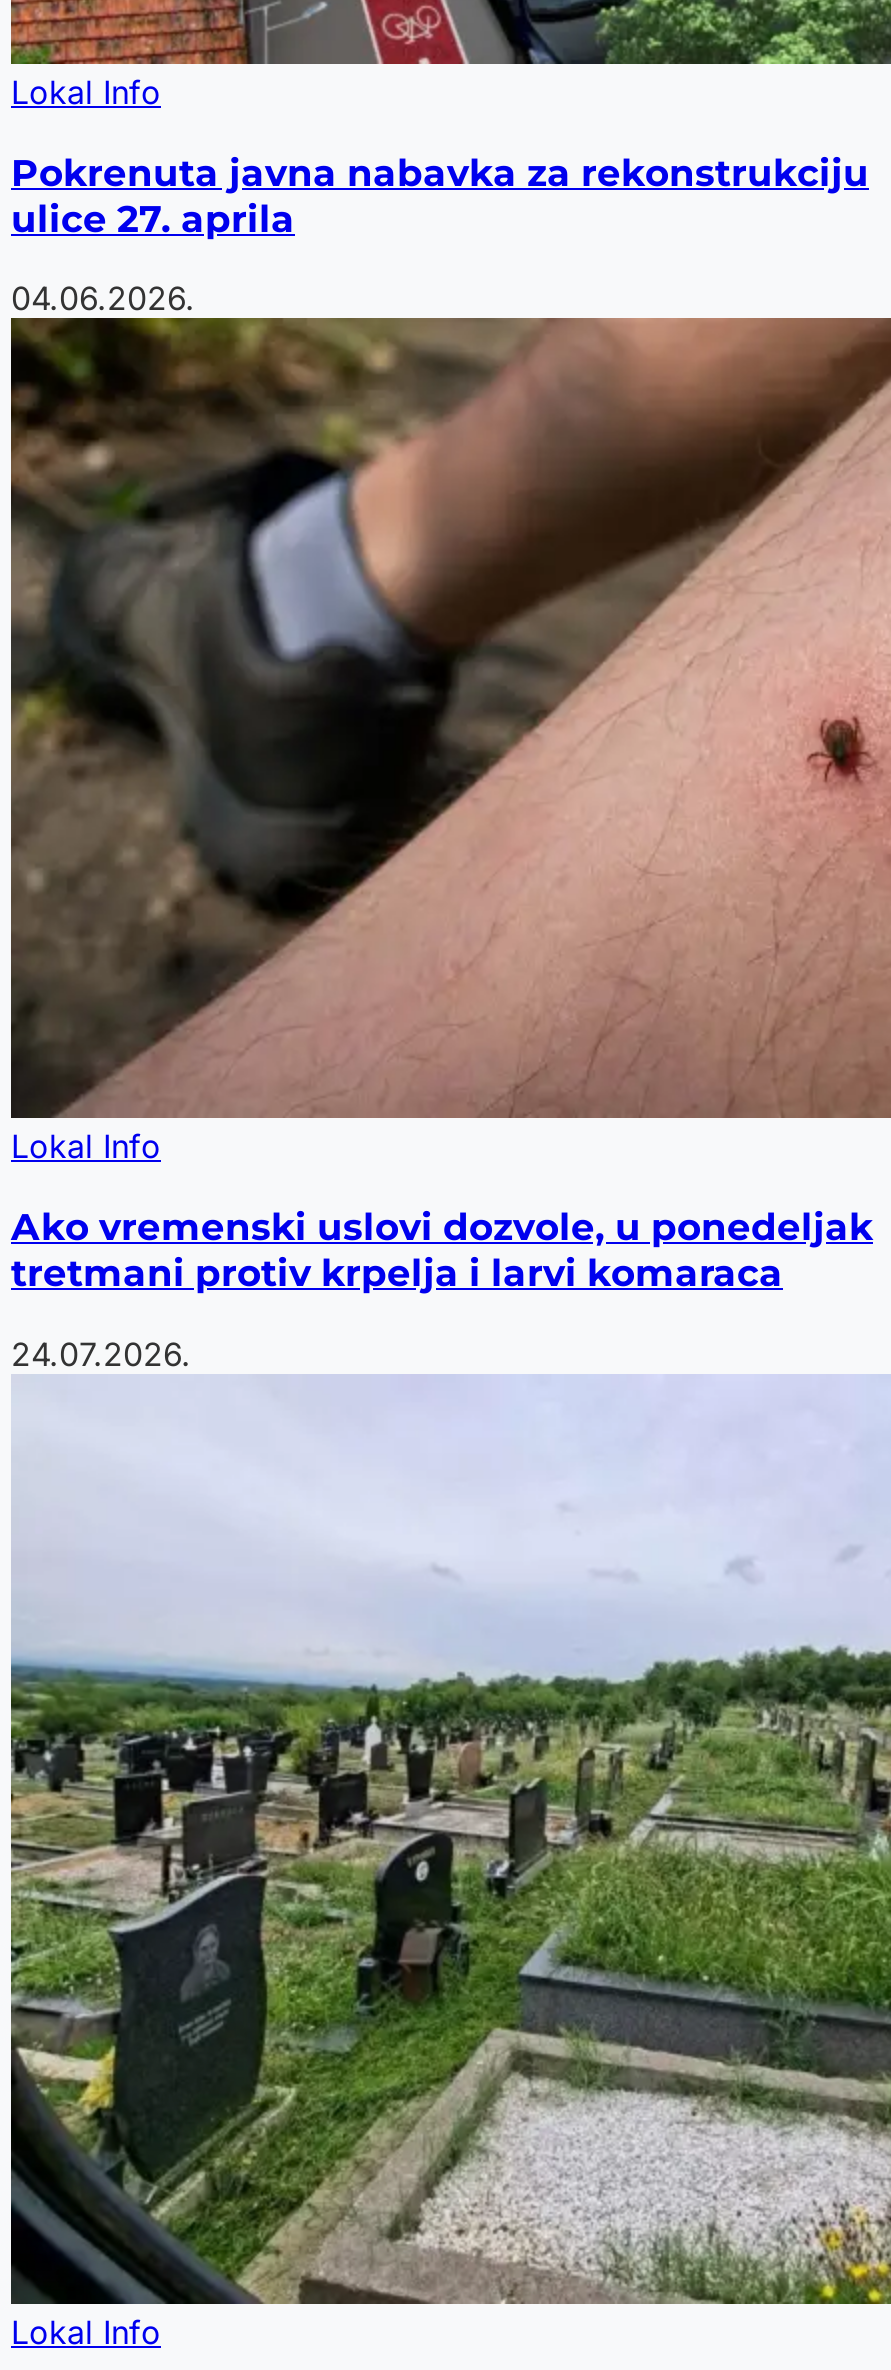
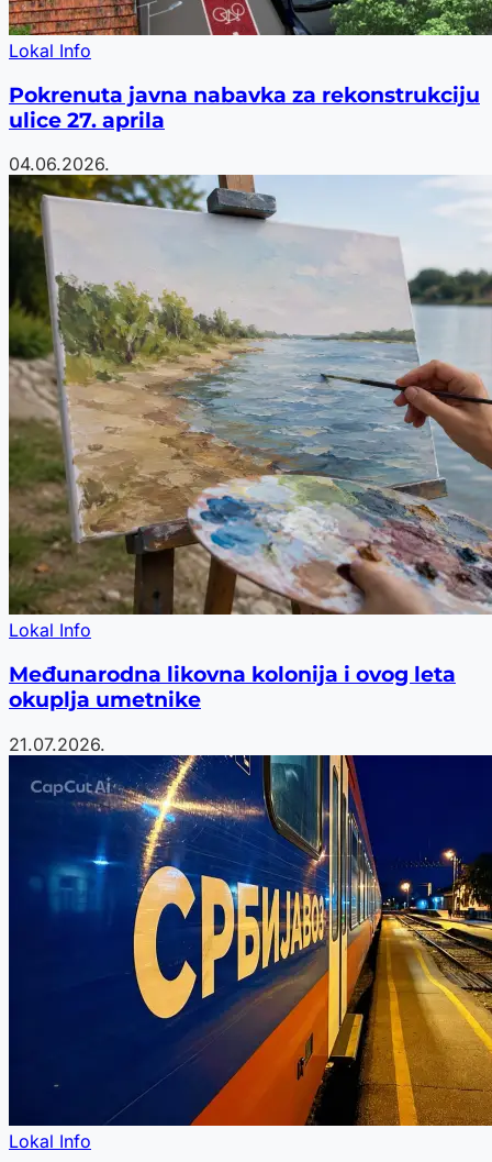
- [image]
+ [image]

- Ako vremenski uslovi dozvole, u ponedeljak
- tretmani protiv krpelja i larvi komaraca
+ Međunarodna likovna kolonija i ovog leta
+ okuplja umetnike

- 24.07.2026.
+ 21.07.2026.

- [image]
+ [image]
